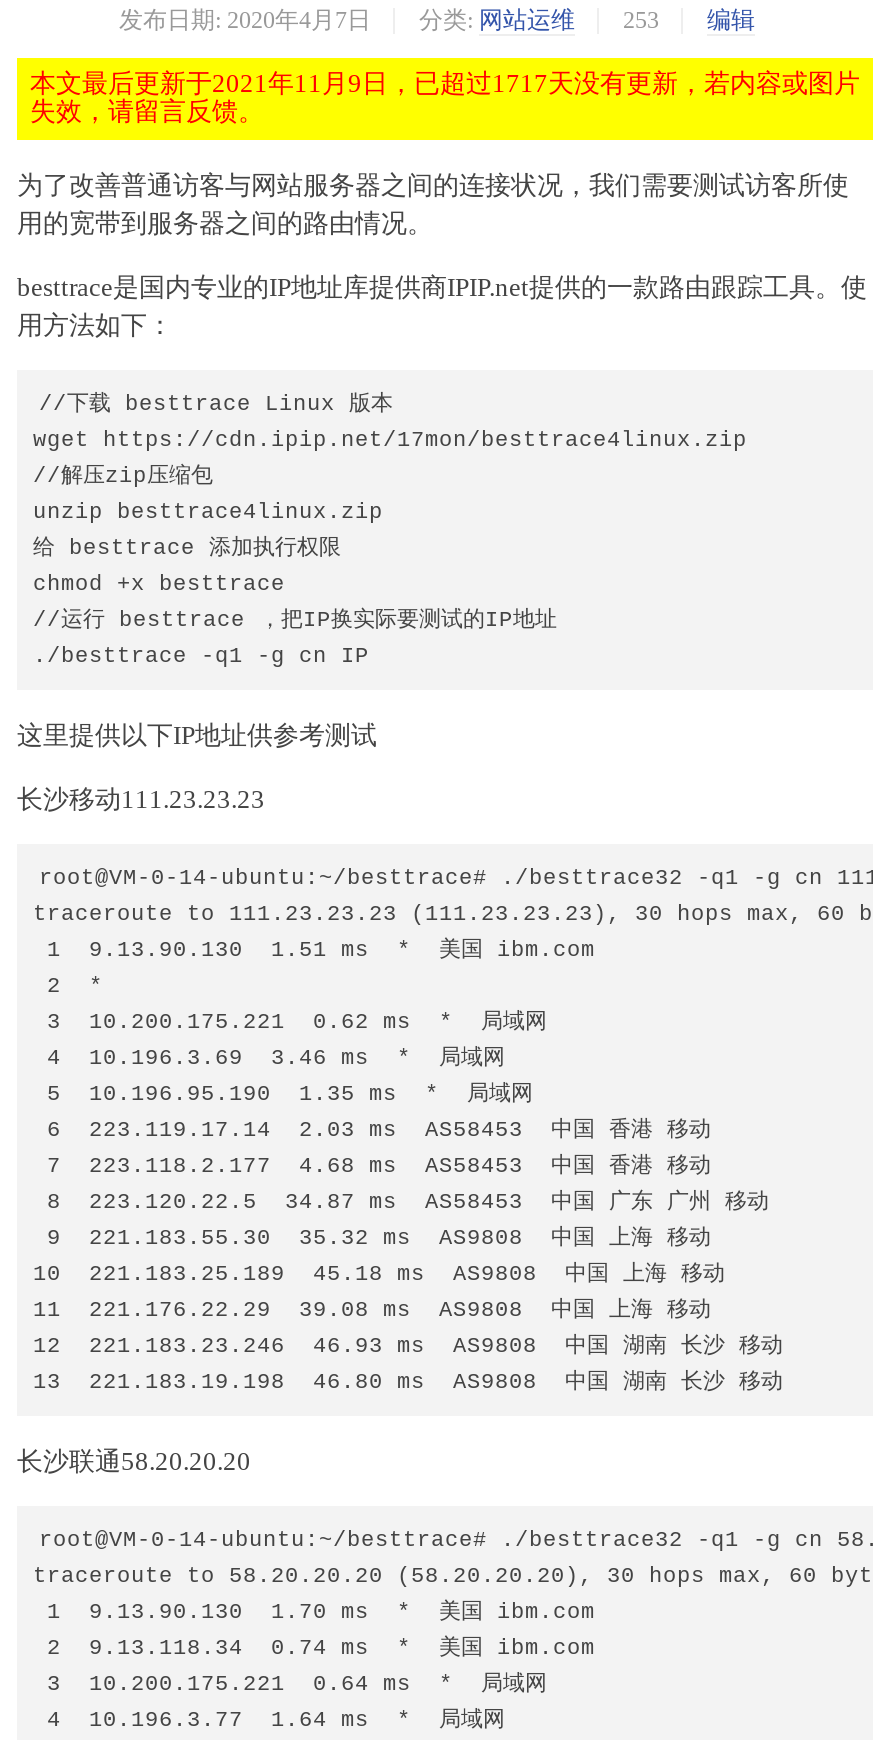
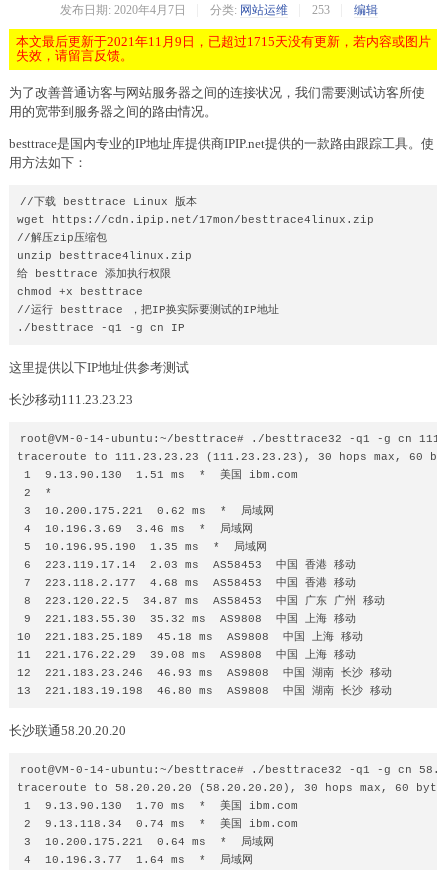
- 本文最后更新于2021年11月9日，已超过1717天没有更新，若内容或图片
+ 本文最后更新于2021年11月9日，已超过1715天没有更新，若内容或图片
